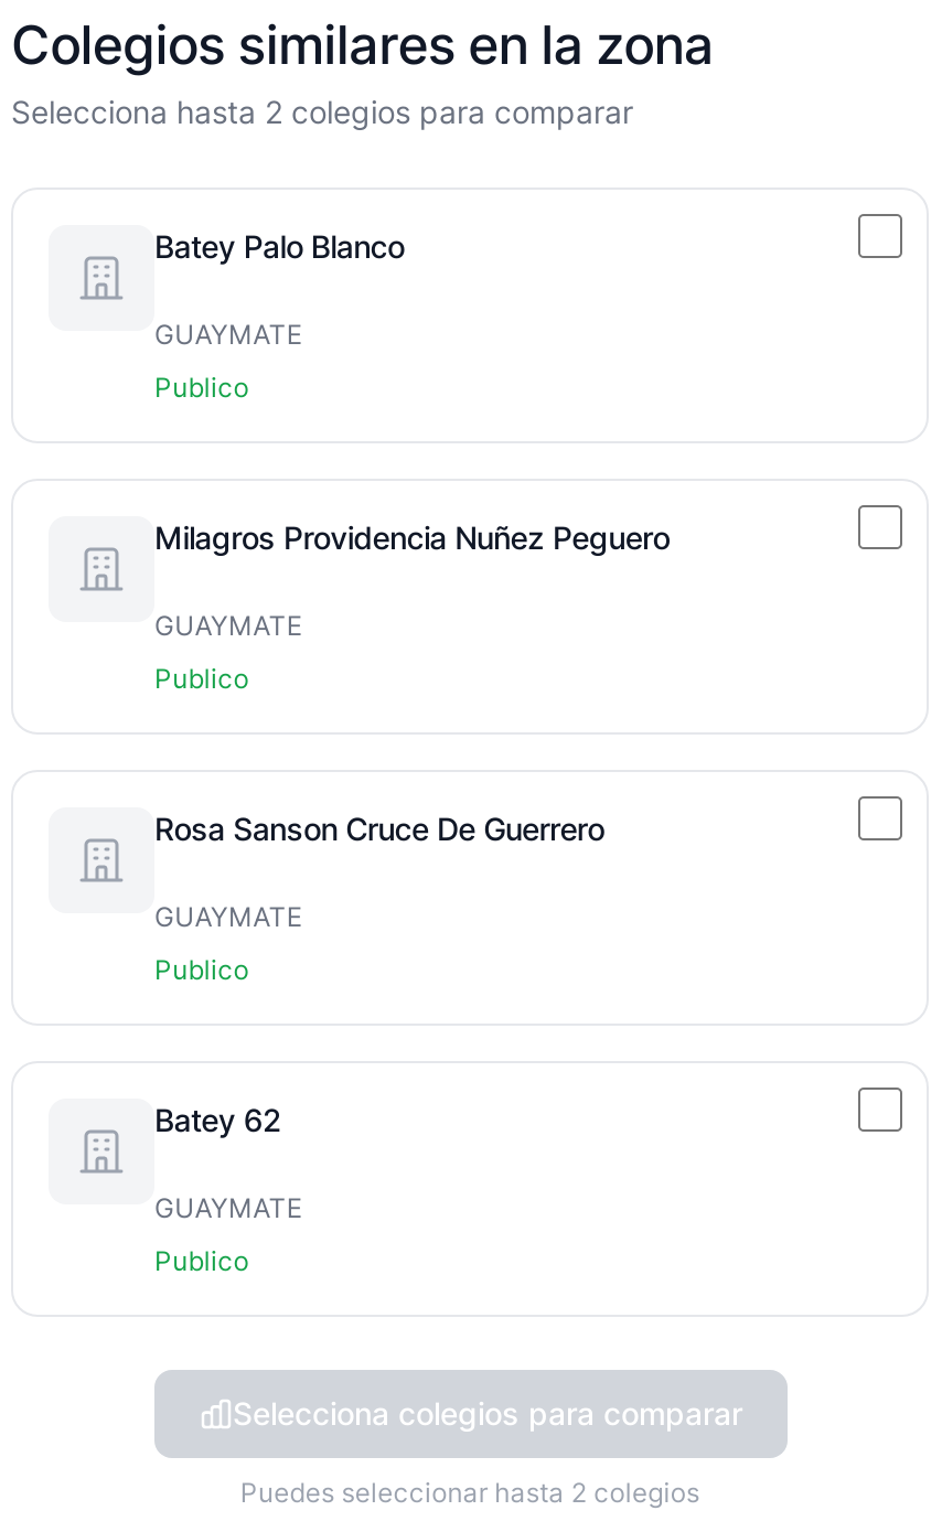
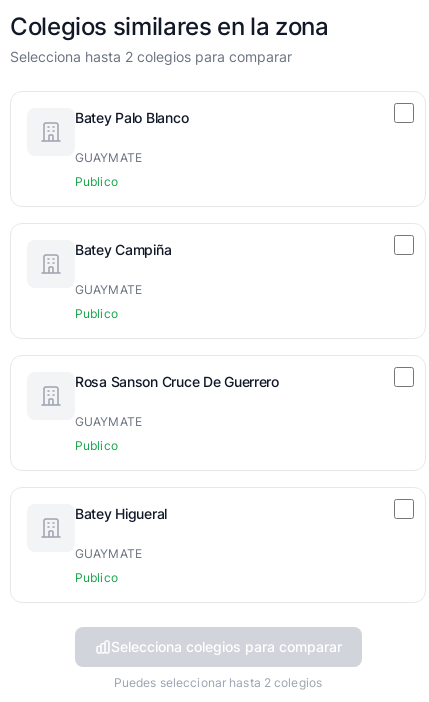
- Milagros Providencia Nuñez Peguero
+ Batey Campiña

- Batey 62
+ Batey Higueral
